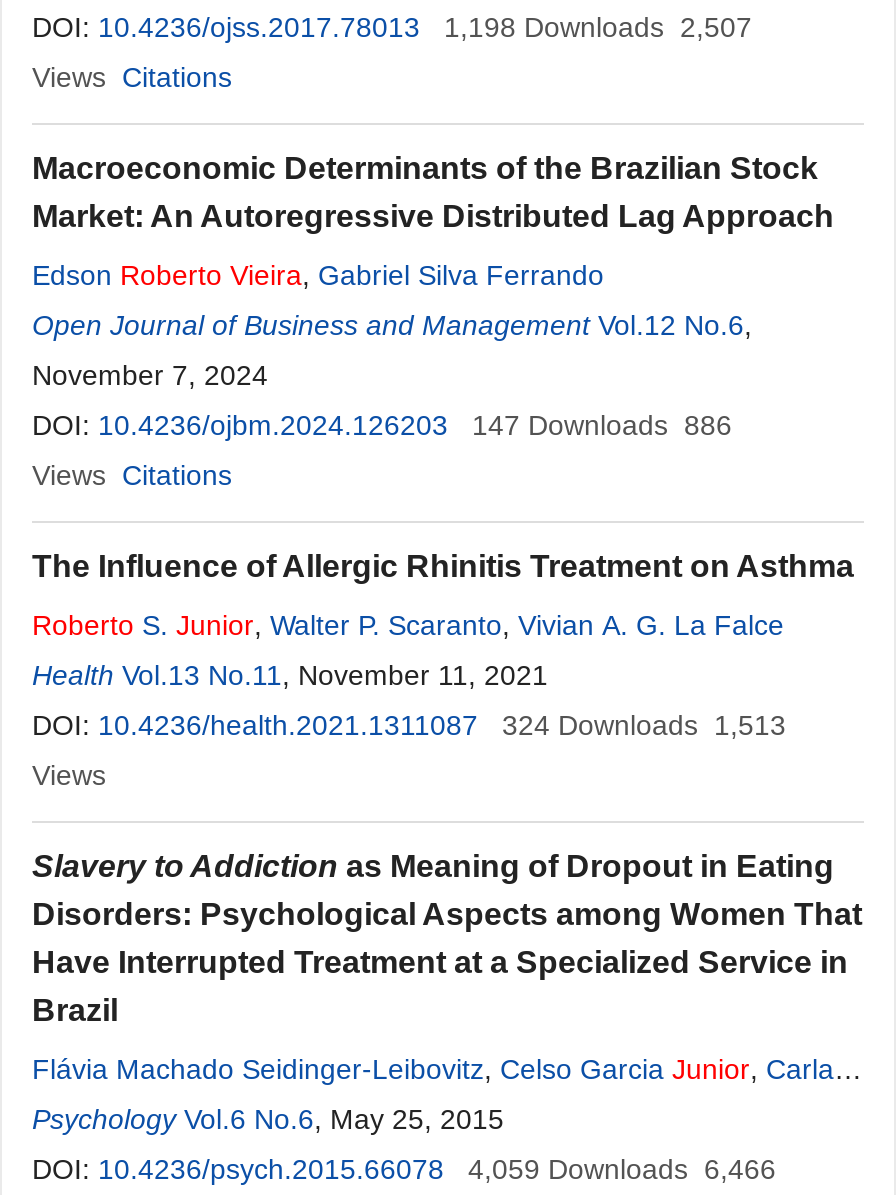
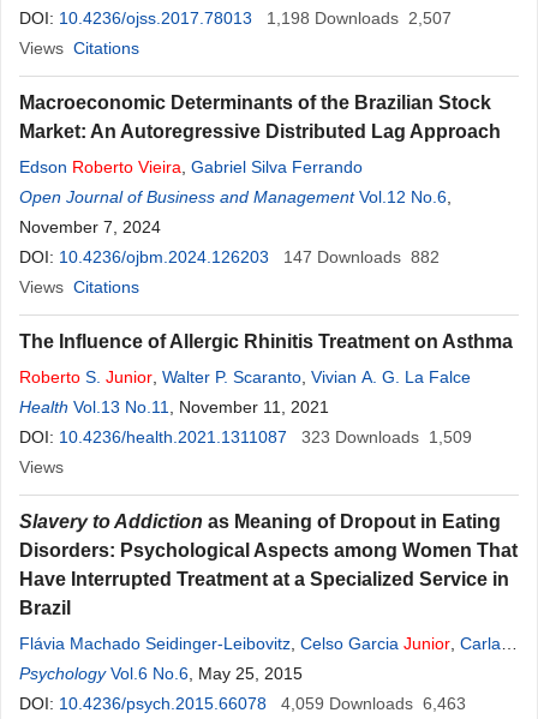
- DOI: 10.4236/ojbm.2024.126203 147 Downloads 886
+ DOI: 10.4236/ojbm.2024.126203 147 Downloads 882

- DOI: 10.4236/health.2021.1311087 324 Downloads 1,513
+ DOI: 10.4236/health.2021.1311087 323 Downloads 1,509

- DOI: 10.4236/psych.2015.66078 4,059 Downloads 6,466
+ DOI: 10.4236/psych.2015.66078 4,059 Downloads 6,463
